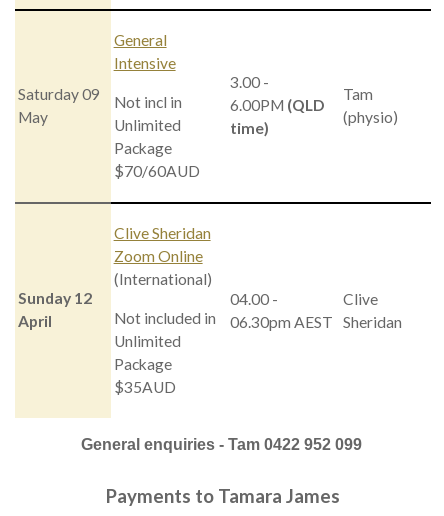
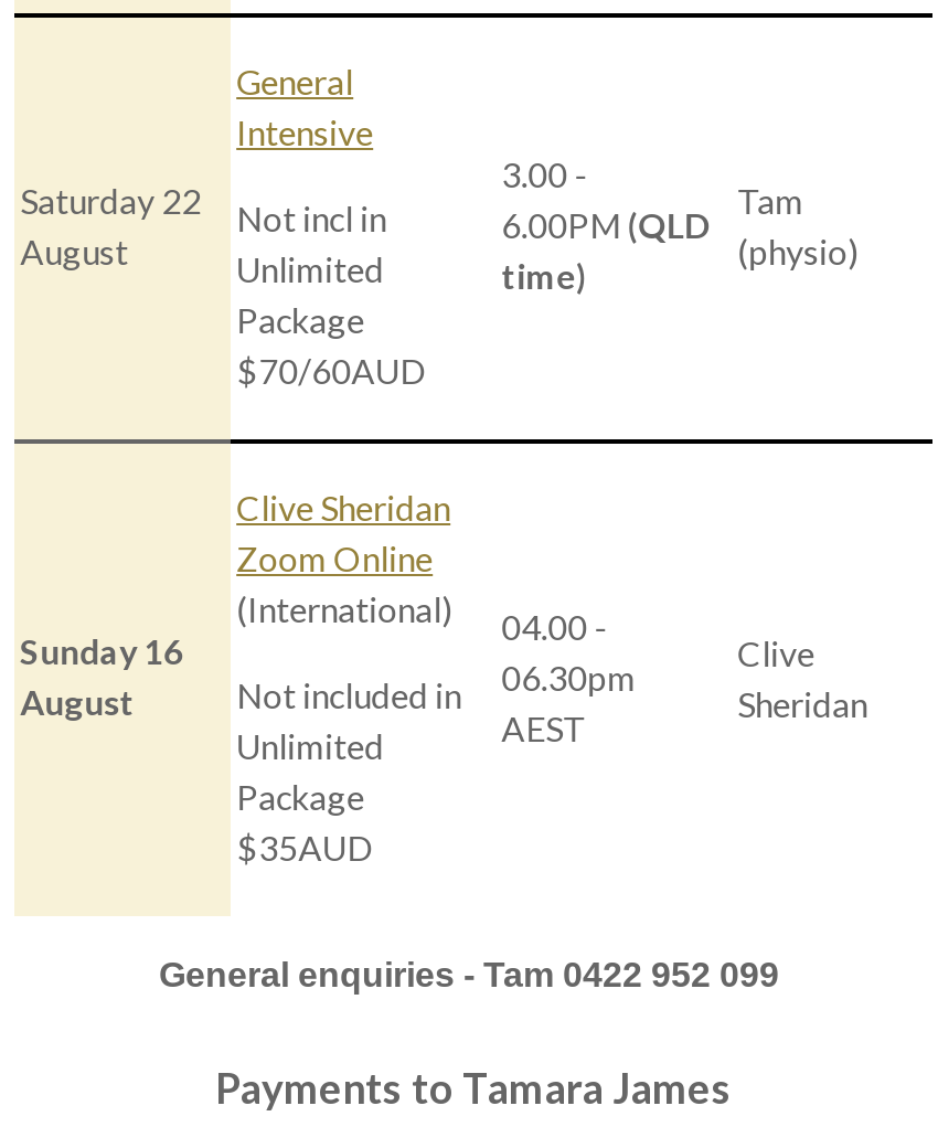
- Saturday 09
- May
+ Saturday 22
+ August

- Sunday 12
- April
+ Sunday 16
+ August
